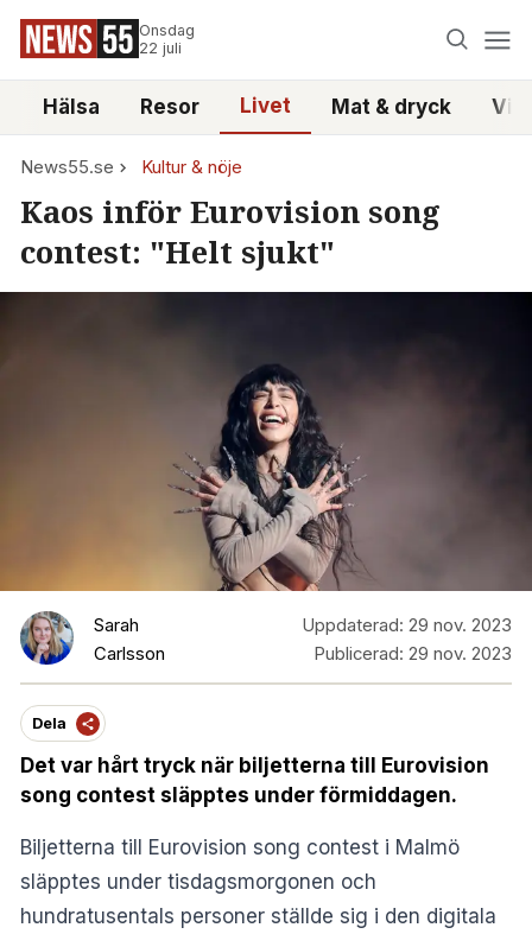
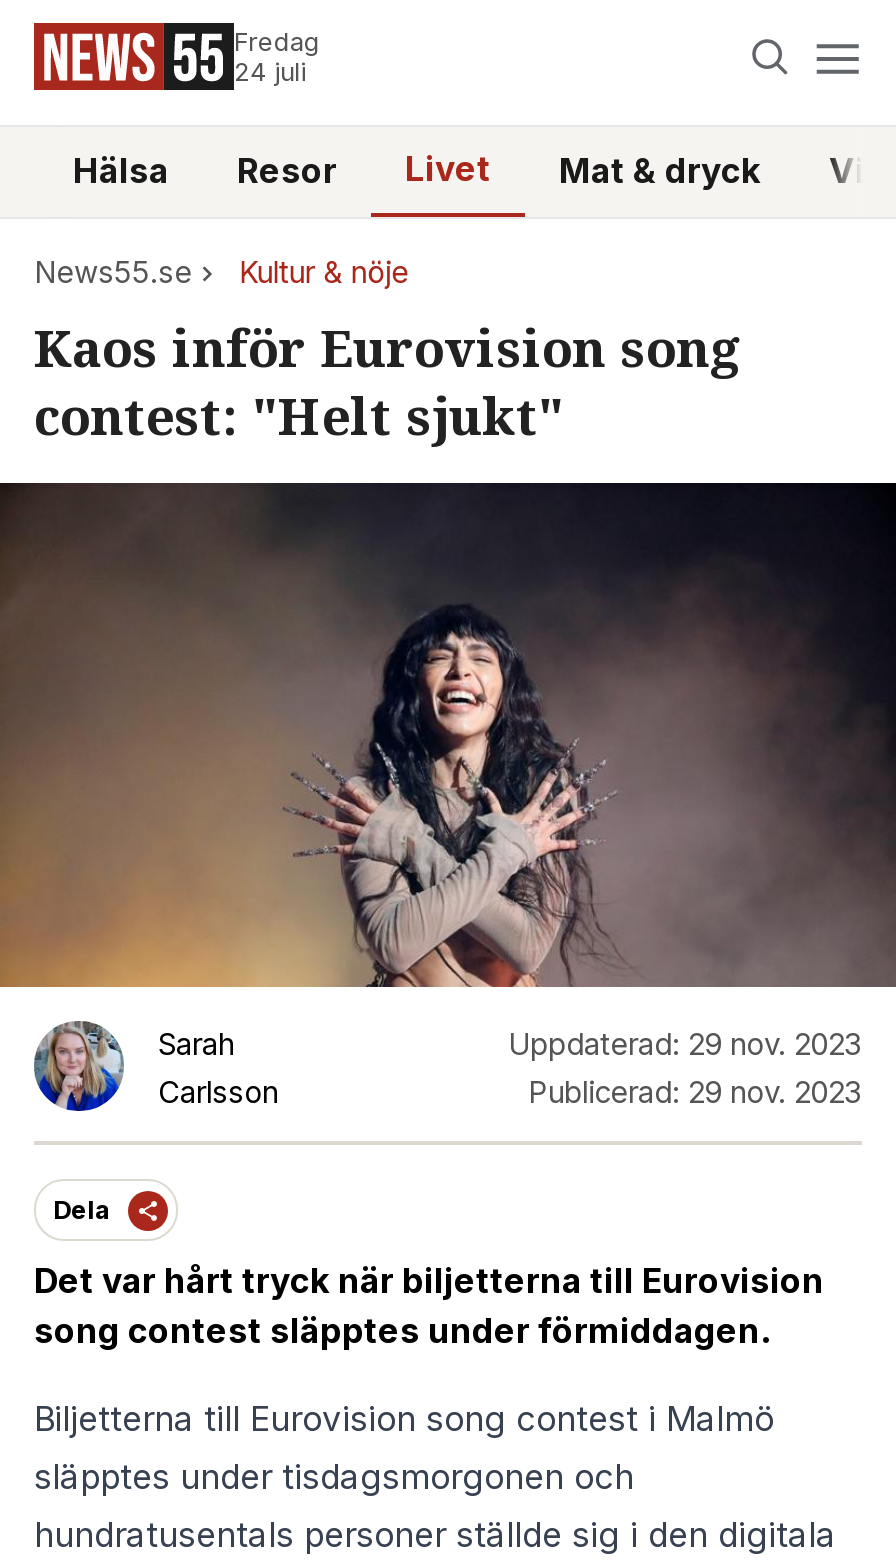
- Onsdag
- 22 juli
+ Fredag
+ 24 juli
